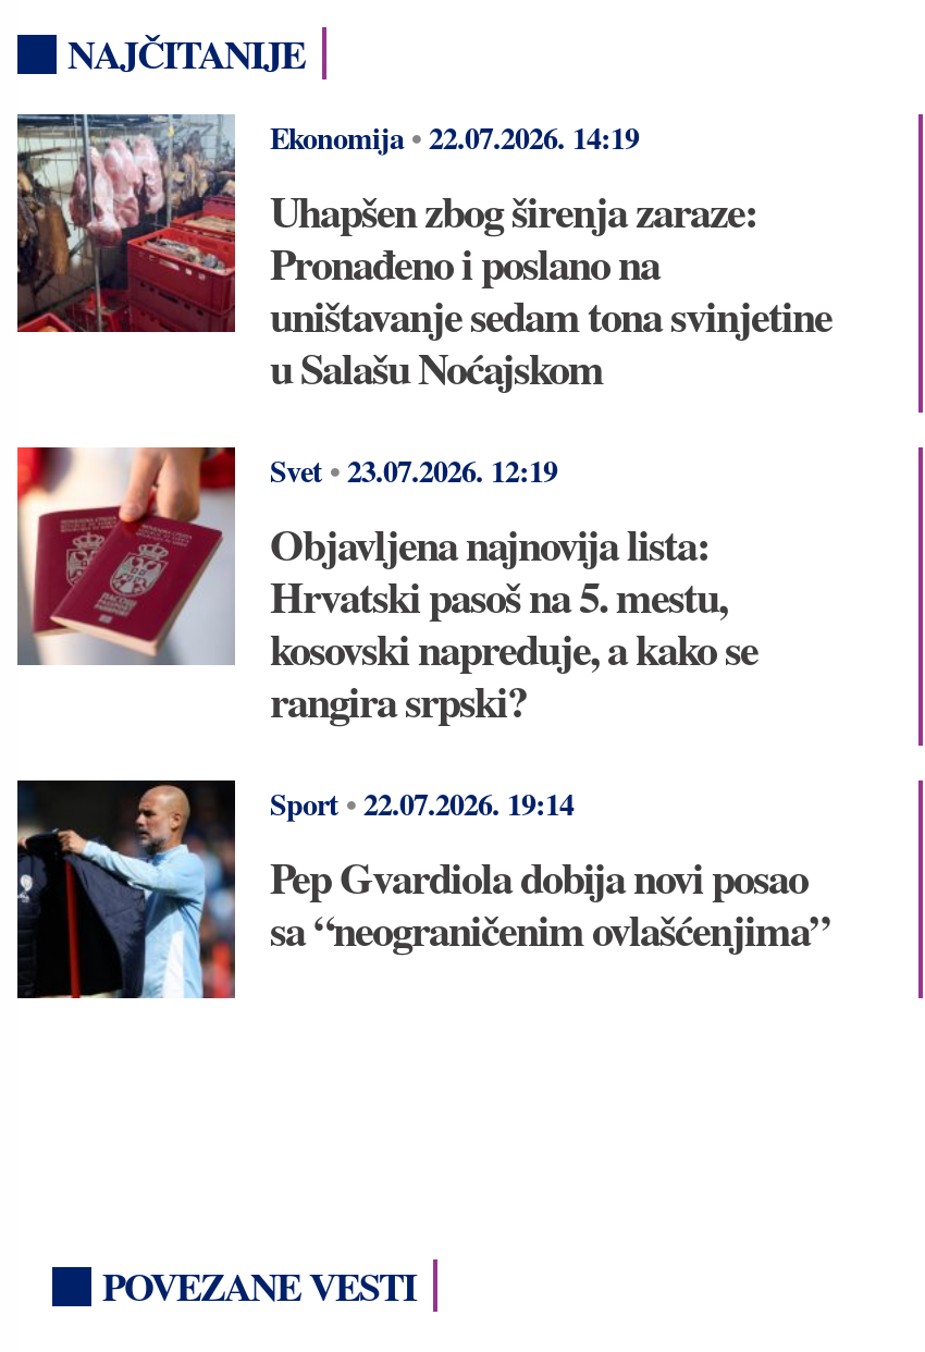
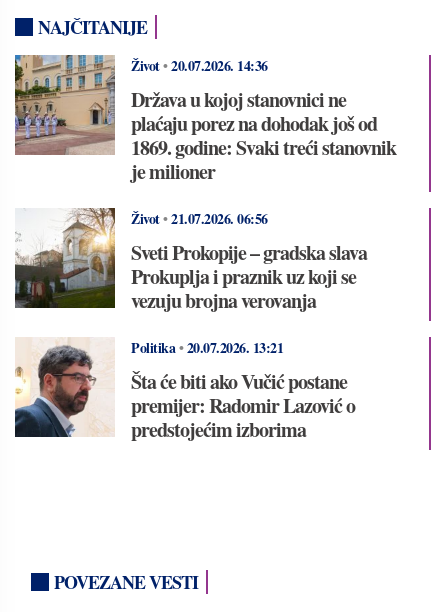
- [image]
- Ekonomija •22.07.2026. 14:19
- Uhapšen zbog širenja zaraze:
- Pronađeno i poslano na
- uništavanje sedam tona svinjetine
- u Salašu Noćajskom
+ [image]
+ Život •20.07.2026. 14:36
+ Država u kojoj stanovnici ne
+ plaćaju porez na dohodak još od
+ 1869. godine: Svaki treći stanovnik
+ je milioner

- [image]
- Svet •23.07.2026. 12:19
- Objavljena najnovija lista:
- Hrvatski pasoš na 5. mestu,
- kosovski napreduje, a kako se
- rangira srpski?
+ [image]
+ Život • 21.07.2026. 06:56
+ Sveti Prokopije – gradska slava
+ Prokuplja i praznik uz koji se
+ vezuju brojna verovanja

- [image]
- Sport •22.07.2026. 19:14
- Pep Gvardiola dobija novi posao
- sa “neograničenim ovlašćenjima”
+ [image]
+ Politika • 20.07.2026. 13:21
+ Šta će biti ako Vučić postane
+ premijer: Radomir Lazović o
+ predstojećim izborima
